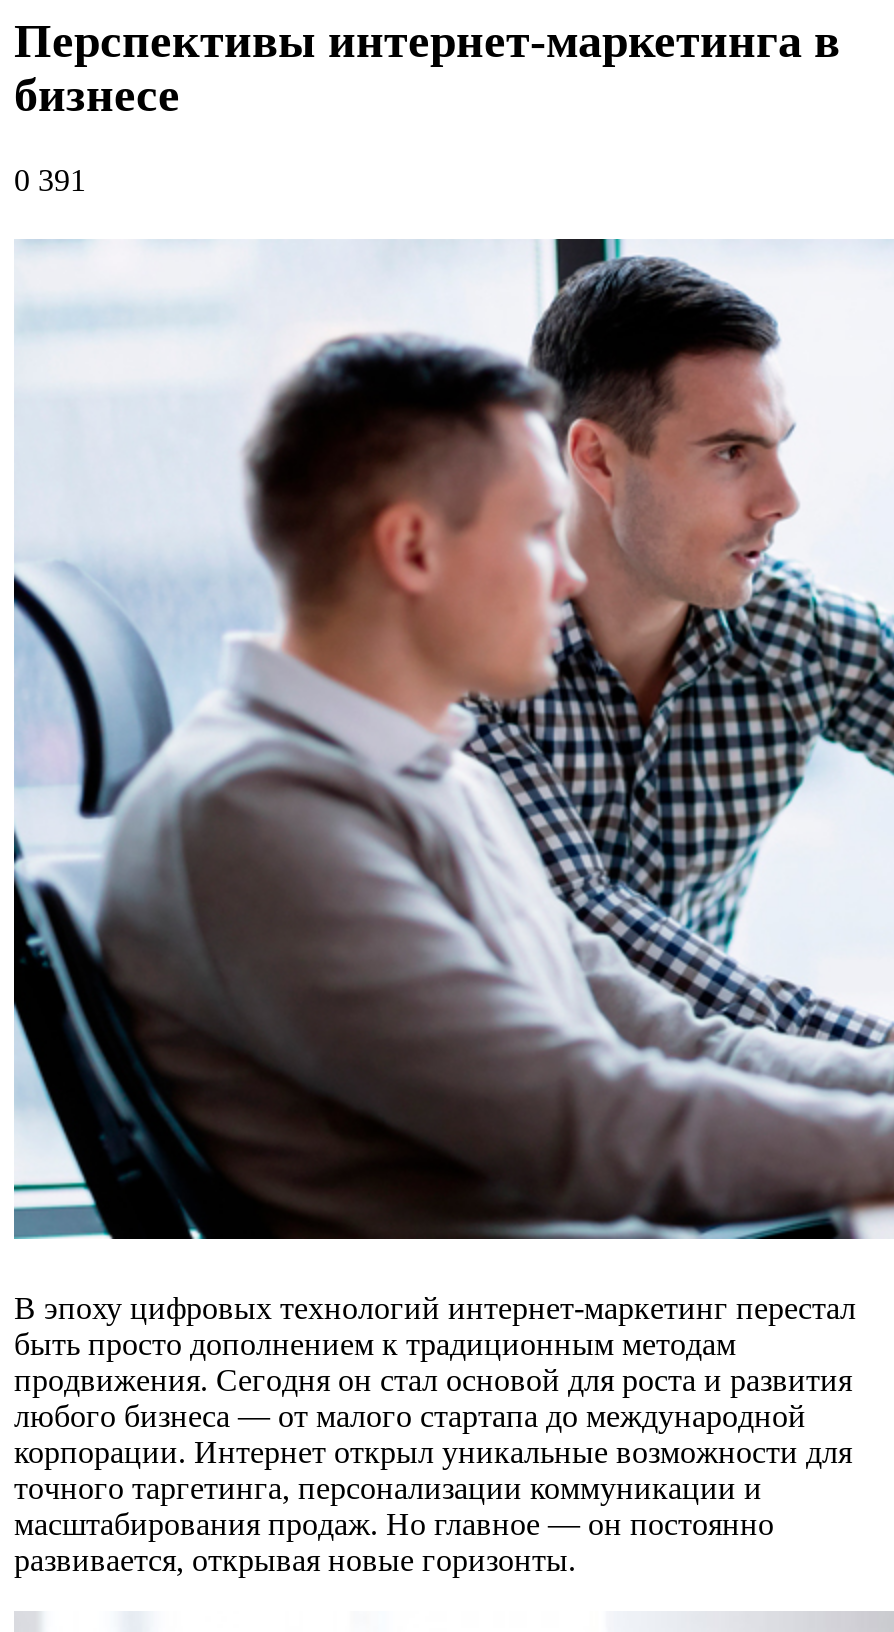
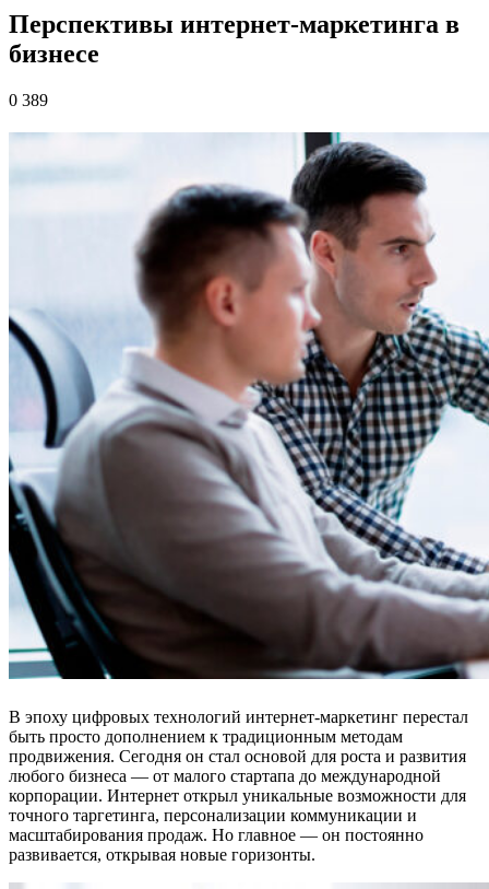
- 0 391
+ 0 389
